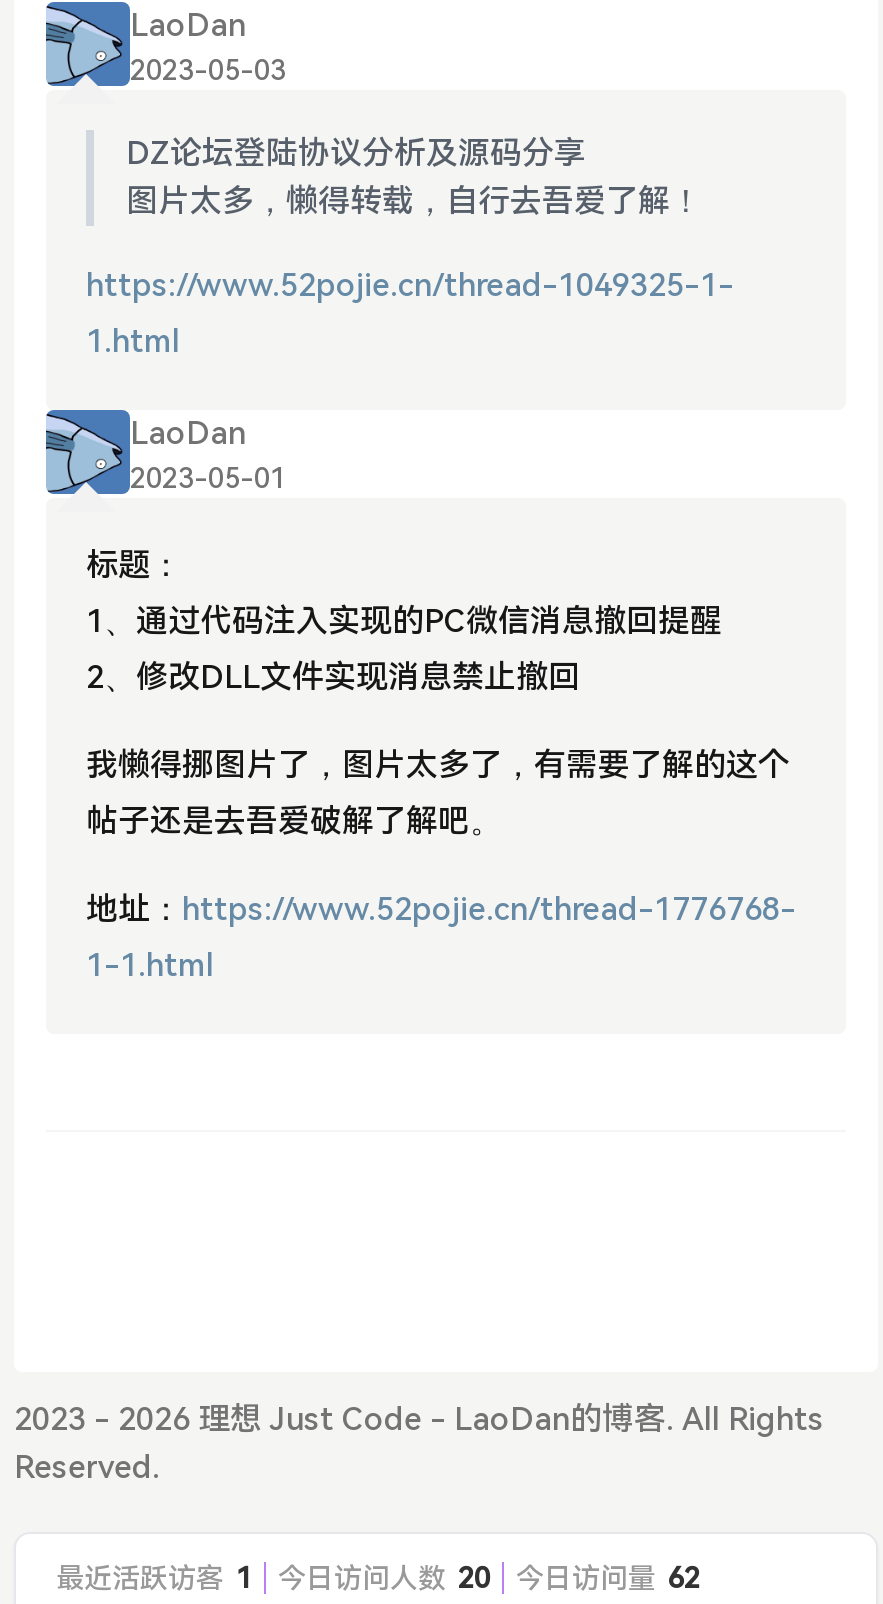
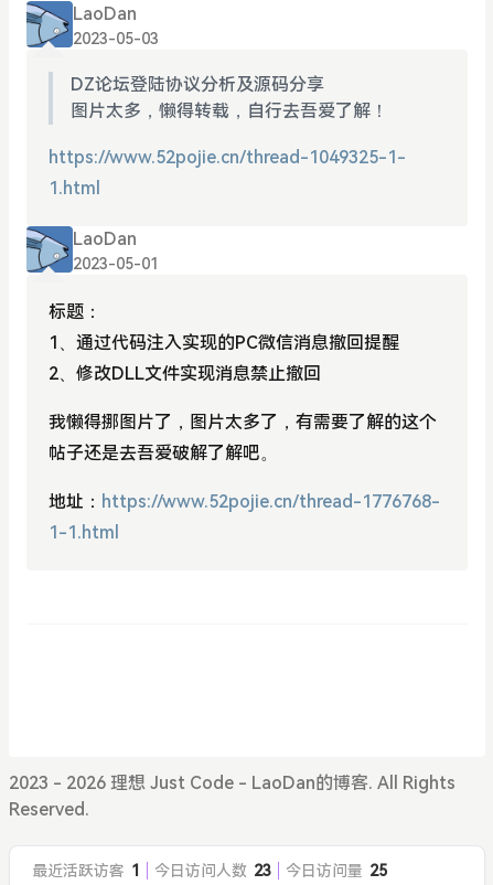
- 今日访问人数 20
+ 今日访问人数 23

- 今日访问量 62
+ 今日访问量 25
